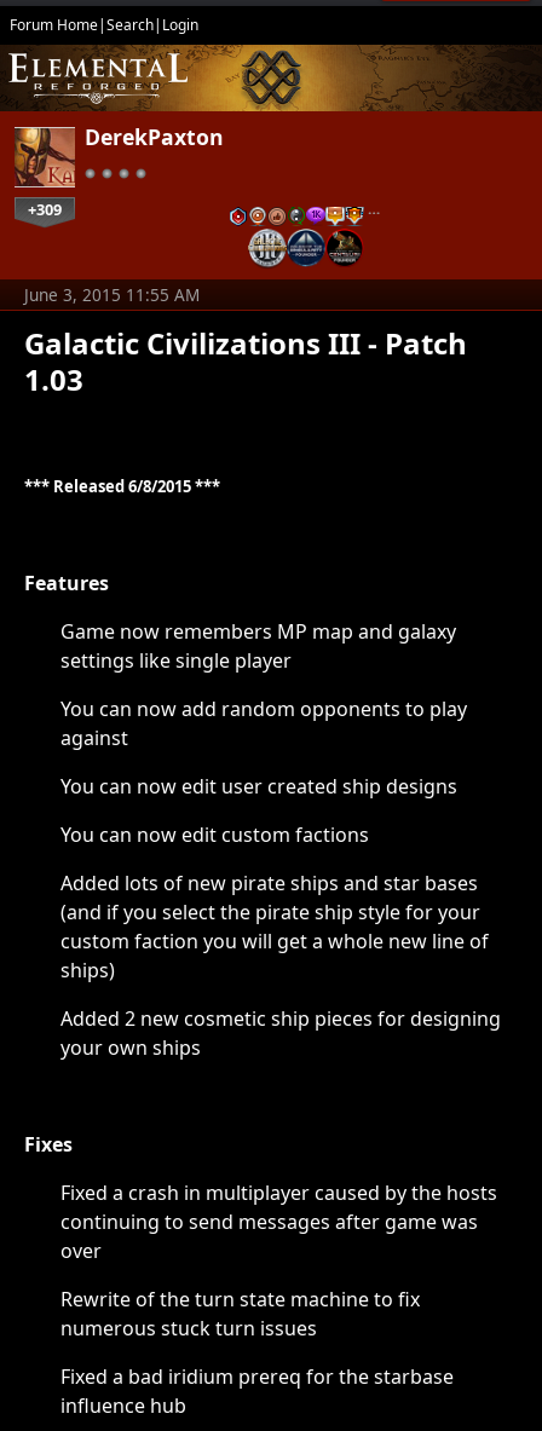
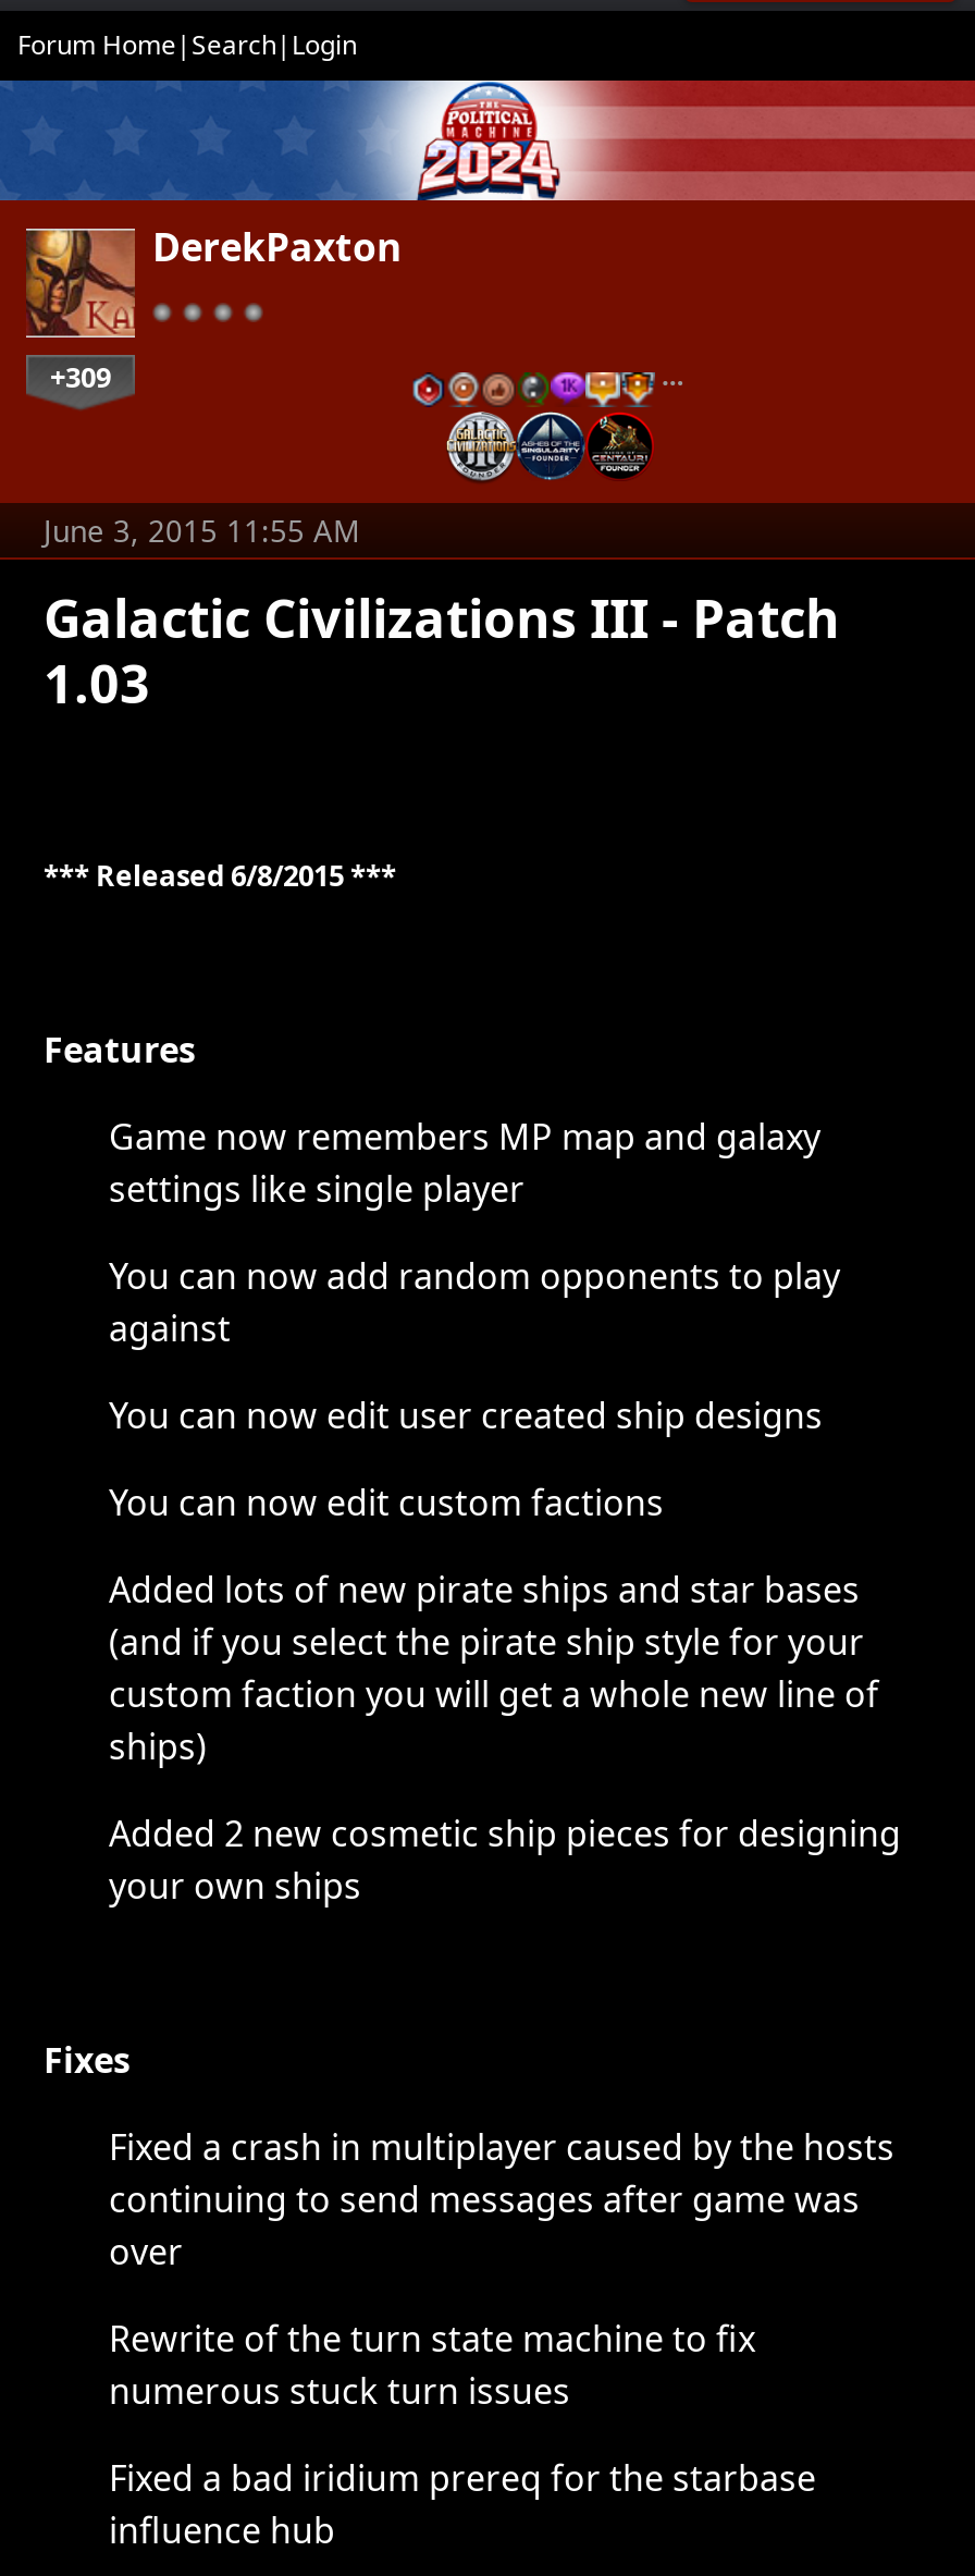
- [image]
+ [image]
